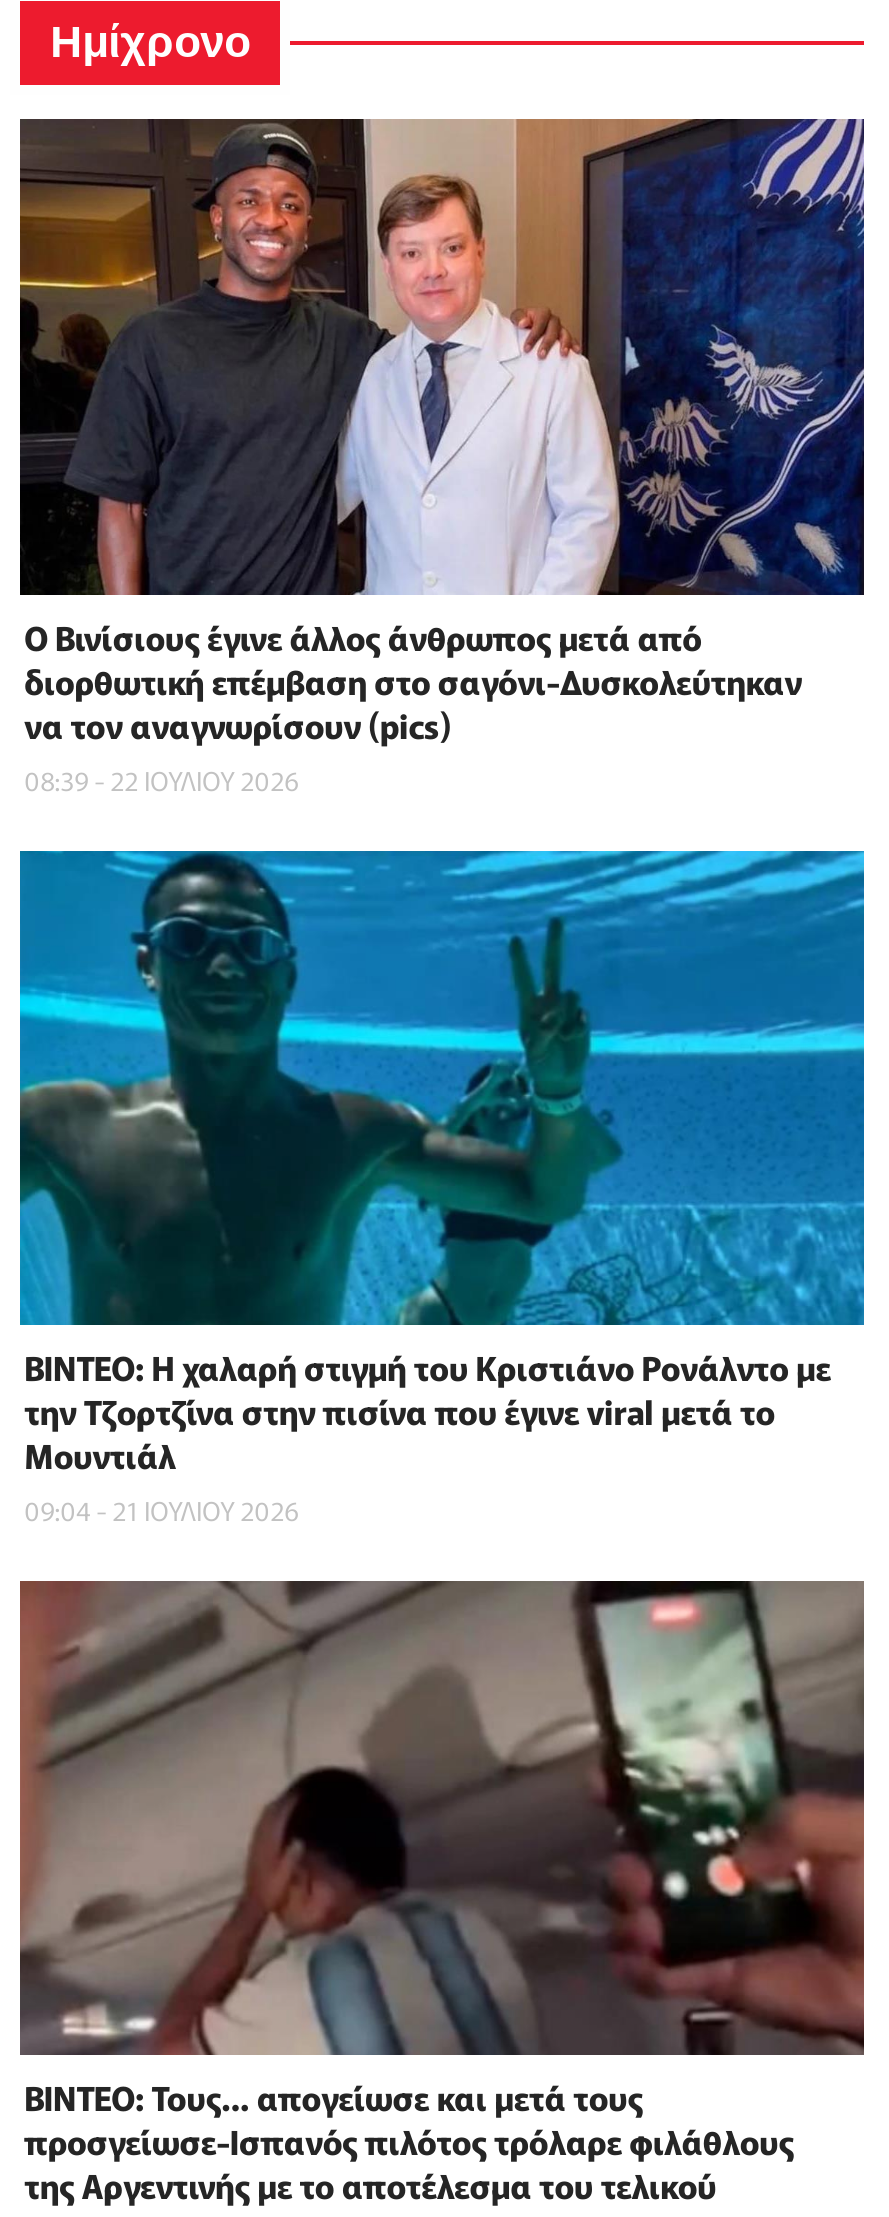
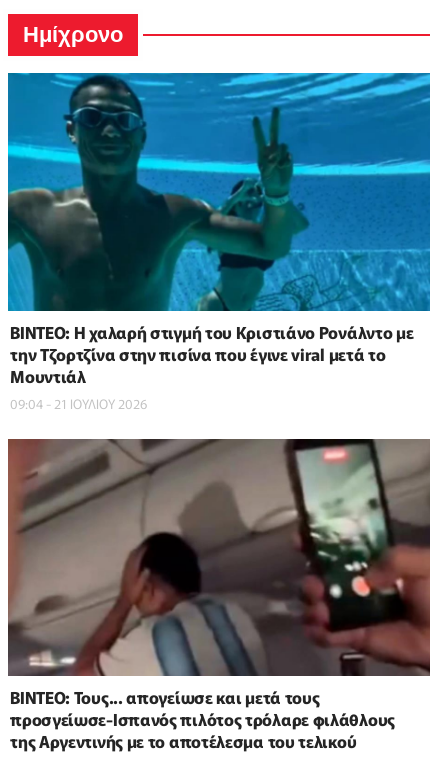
- [image]
- Ο Βινίσιους έγινε άλλος άνθρωπος μετά από
- διορθωτική επέμβαση στο σαγόνι-Δυσκολεύτηκαν
- να τον αναγνωρίσουν (pics)
- 08:39 - 22 ΙΟΥΛΙΟΥ 2026
